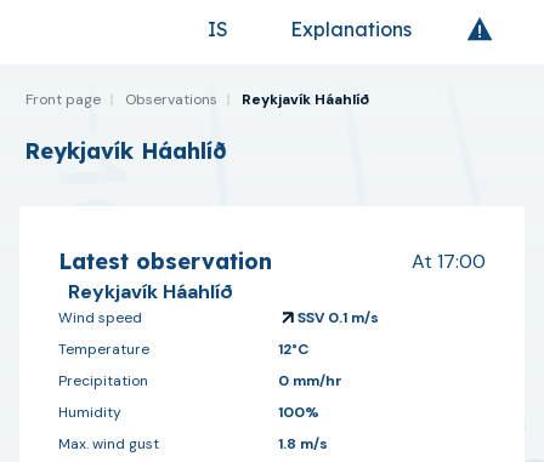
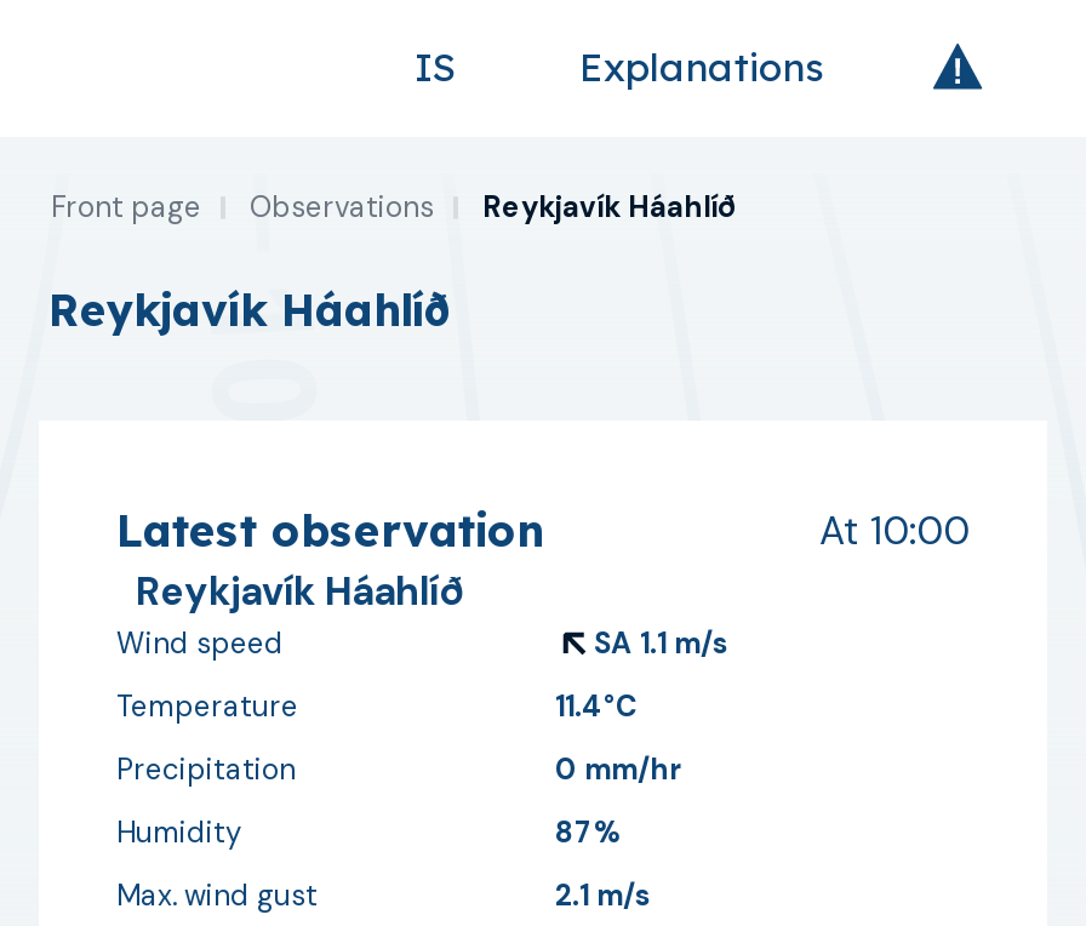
- At 17:00
+ At 10:00

- SSV 0.1 m/s
+ SA 1.1 m/s

- 12°C
+ 11.4°C

- 100%
+ 87%

- 1.8 m/s
+ 2.1 m/s
